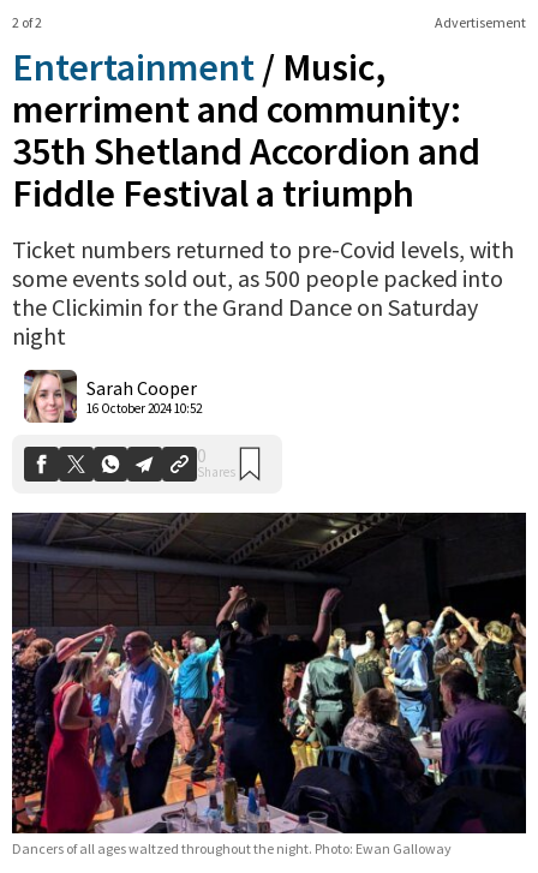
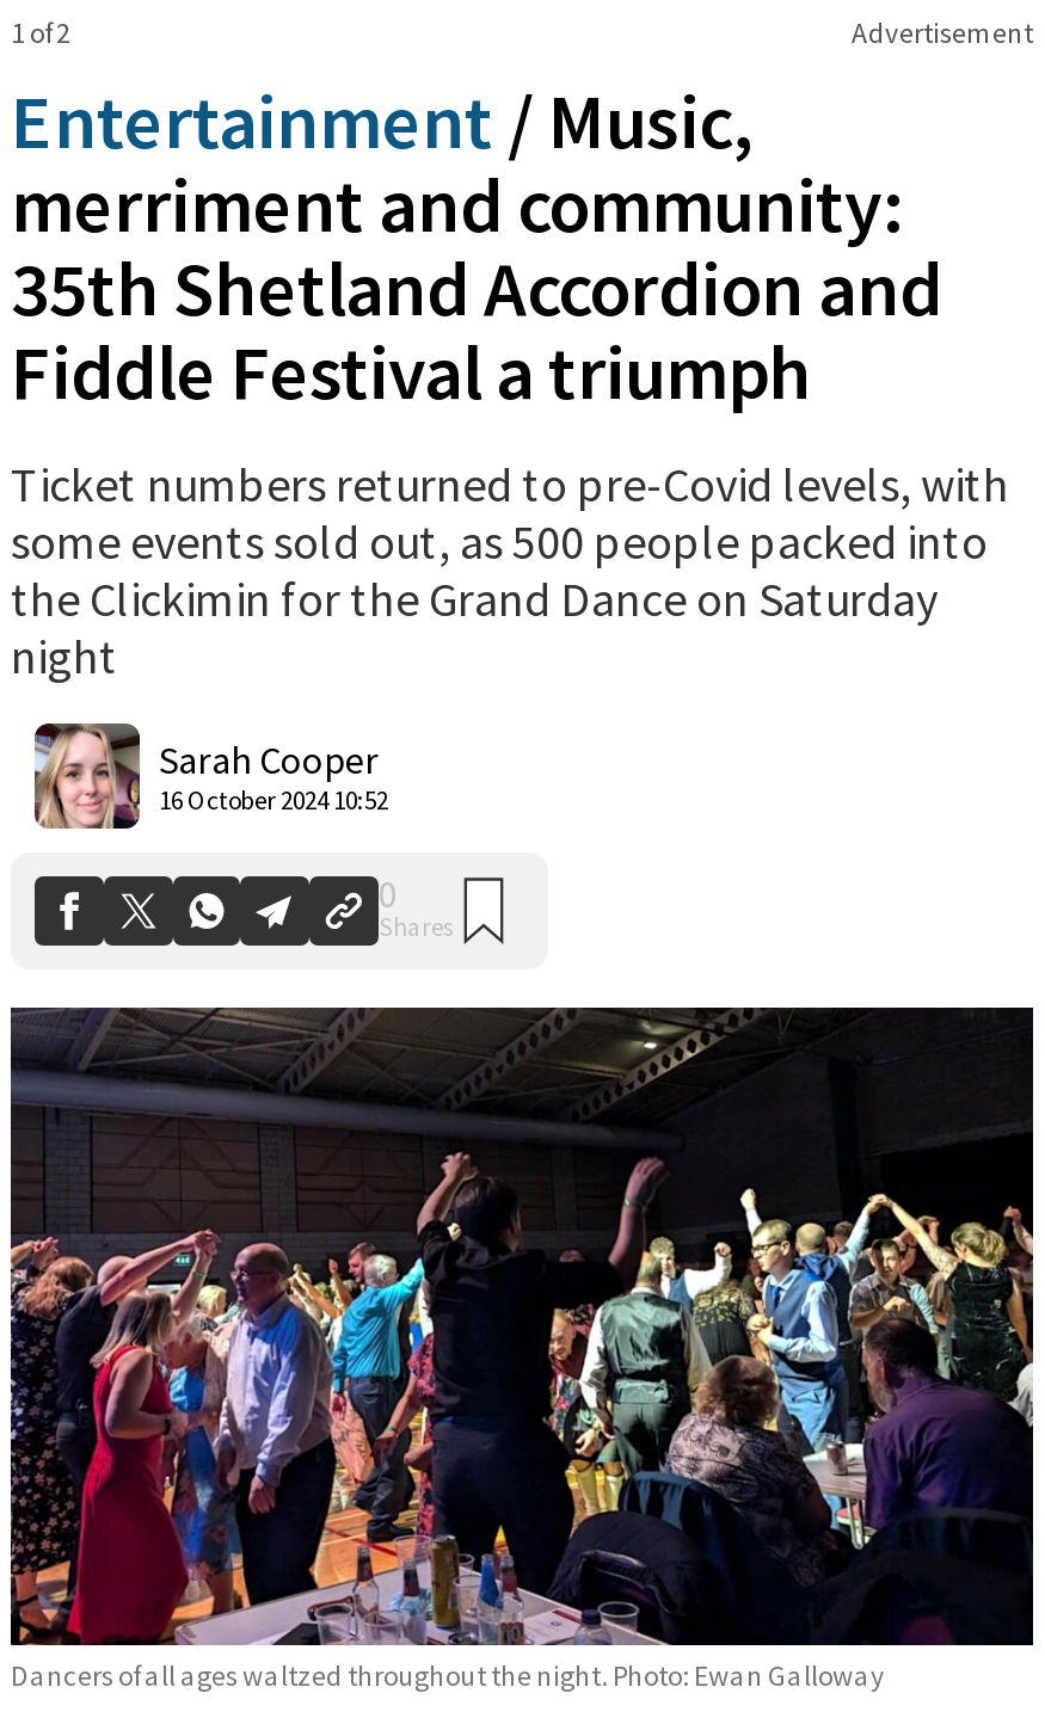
- 2 of 2
+ 1 of 2
